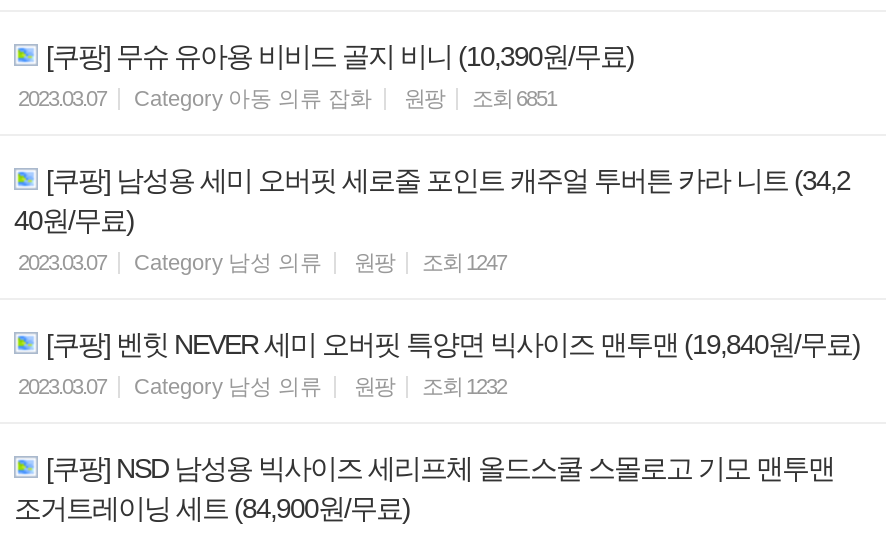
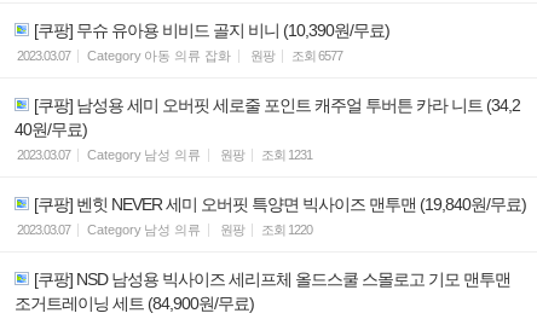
- 2023.03.07 Category 아동 의류 잡화 원팡 조회 6851
+ 2023.03.07 Category 아동 의류 잡화 원팡 조회 6577

- 2023.03.07 Category 남성 의류 원팡 조회 1247
+ 2023.03.07 Category 남성 의류 원팡 조회 1231

- 2023.03.07 Category 남성 의류 원팡 조회 1232
+ 2023.03.07 Category 남성 의류 원팡 조회 1220
